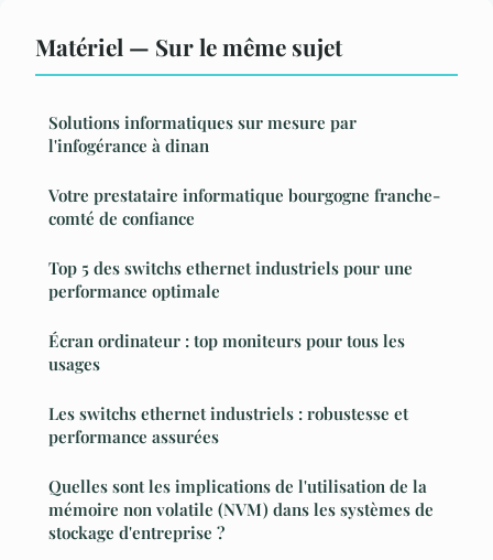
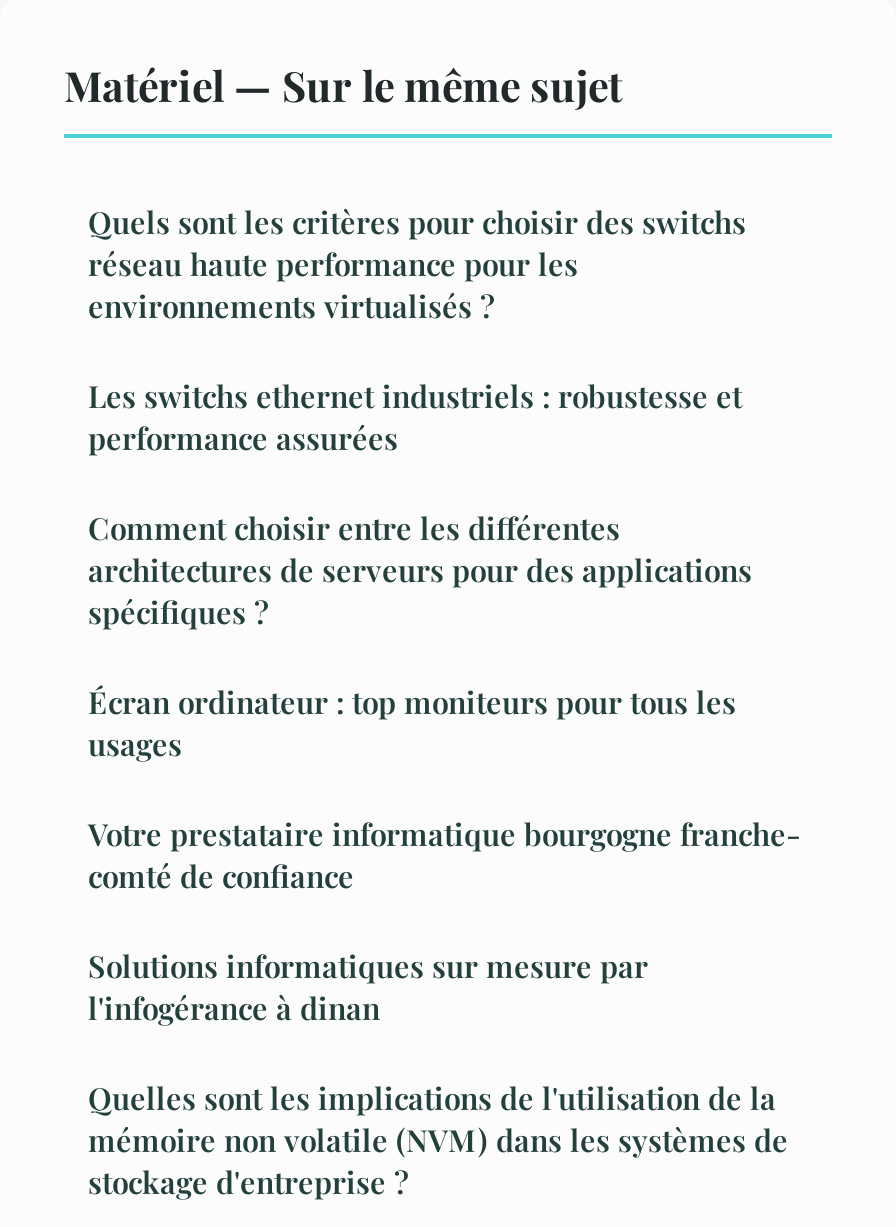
+ Quels sont les critères pour choisir des switchs
+ réseau haute performance pour les
+ environnements virtualisés ?
+ Comment choisir entre les différentes
+ architectures de serveurs pour des applications
+ spécifiques ?

moved down: Solutions informatiques sur mesure par | l'infogérance à dinan

moved up: Votre prestataire informatique bourgogne franche- | comté de confiance

- Top 5 des switchs ethernet industriels pour une
- performance optimale

moved up: Écran ordinateur : top moniteurs pour tous les | usages | Les switchs ethernet industriels : robustesse et | performance assurées
